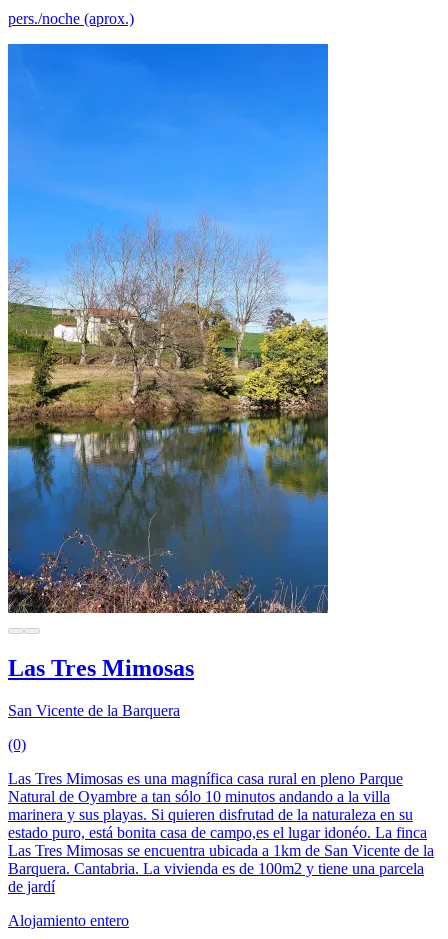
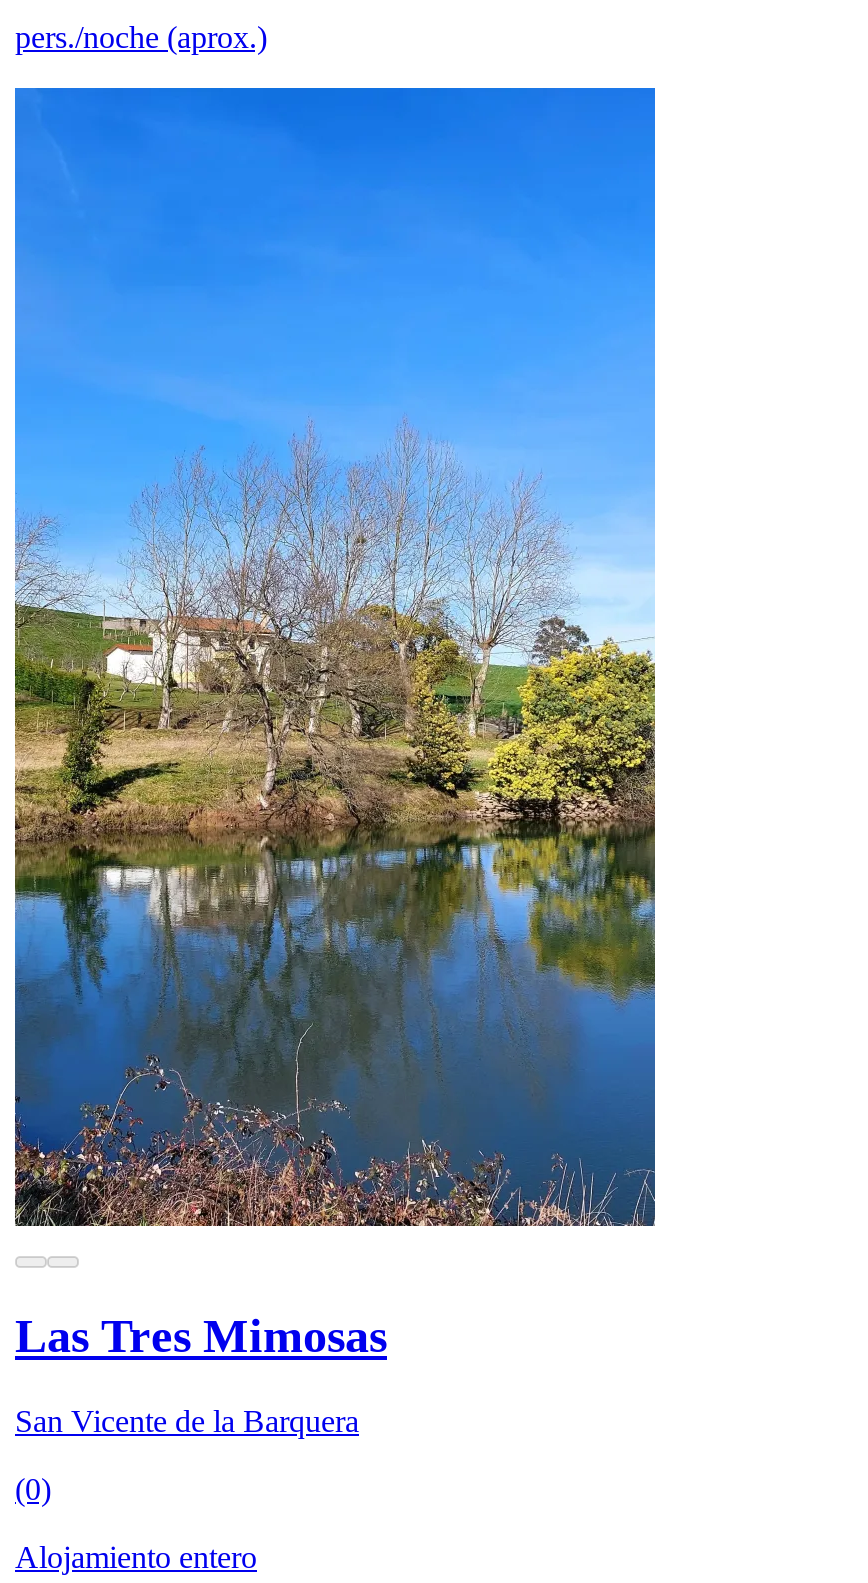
- Las Tres Mimosas es una magnífica casa rural en pleno Parque
- Natural de Oyambre a tan sólo 10 minutos andando a la villa
- marinera y sus playas. Si quieren disfrutad de la naturaleza en su
- estado puro, está bonita casa de campo,es el lugar idonéo. La finca
- Las Tres Mimosas se encuentra ubicada a 1km de San Vicente de la
- Barquera. Cantabria. La vivienda es de 100m2 y tiene una parcela
- de jardí
